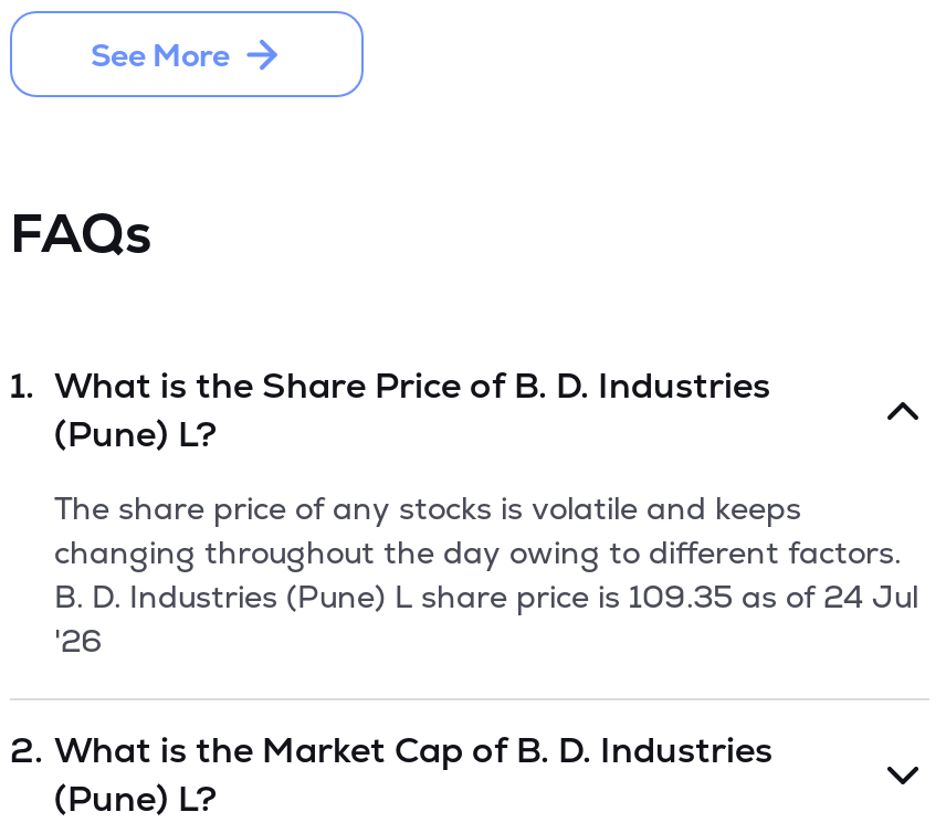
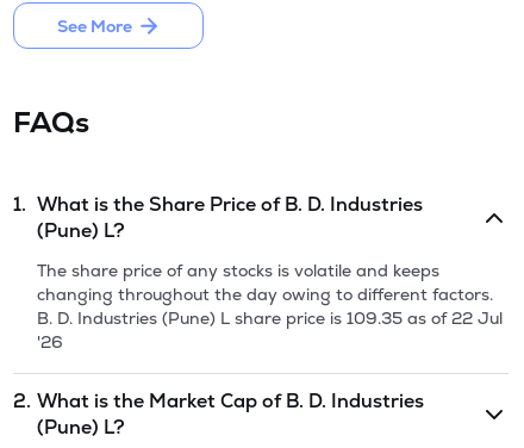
- B. D. Industries (Pune) L share price is 109.35 as of 24 Jul
+ B. D. Industries (Pune) L share price is 109.35 as of 22 Jul
